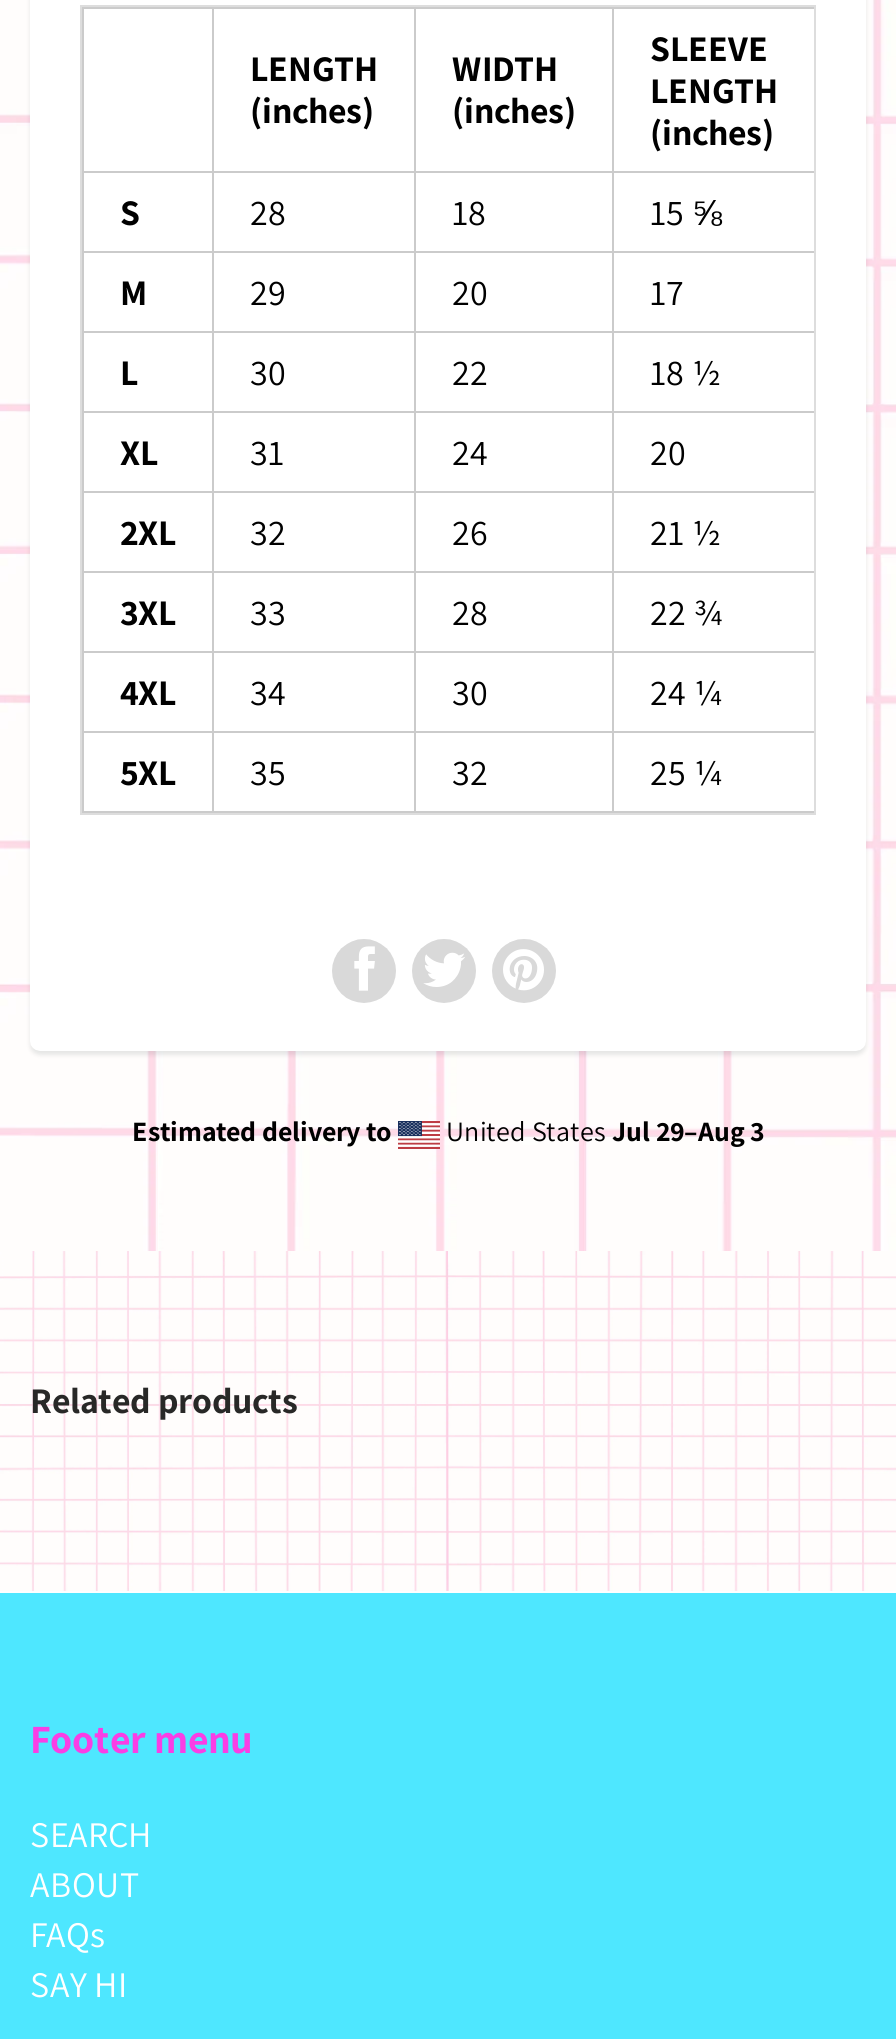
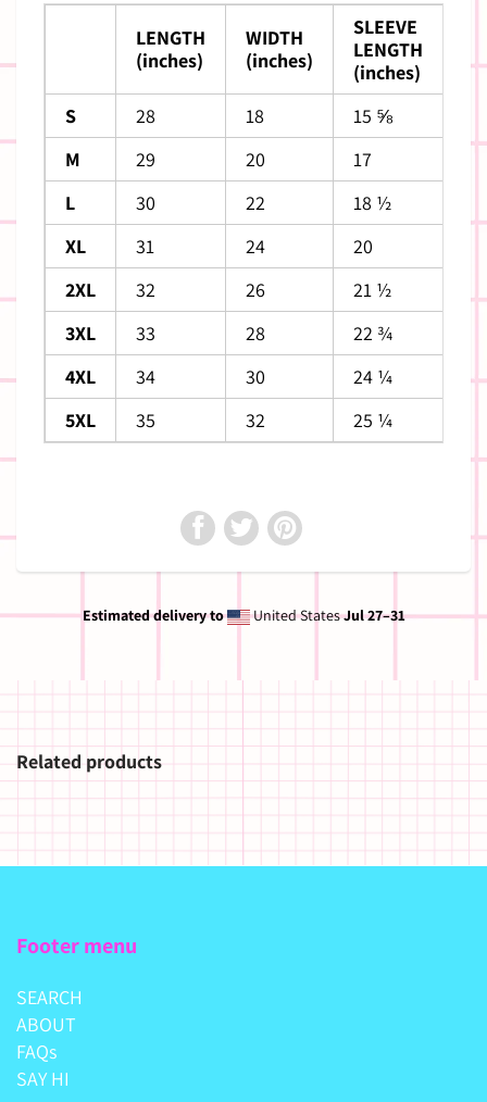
- United States Jul 29–Aug 3
+ United States Jul 27–31
